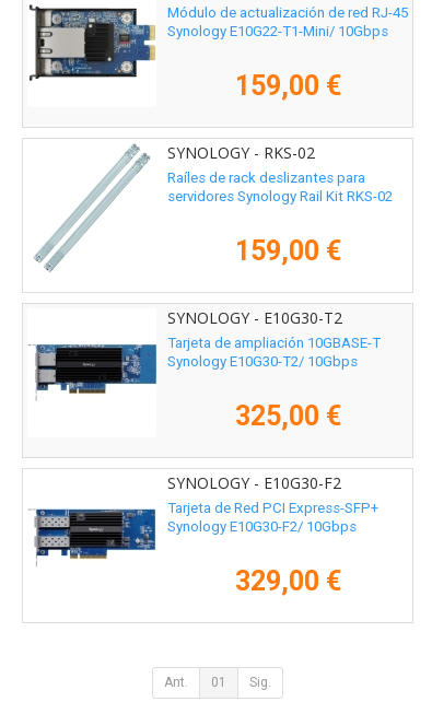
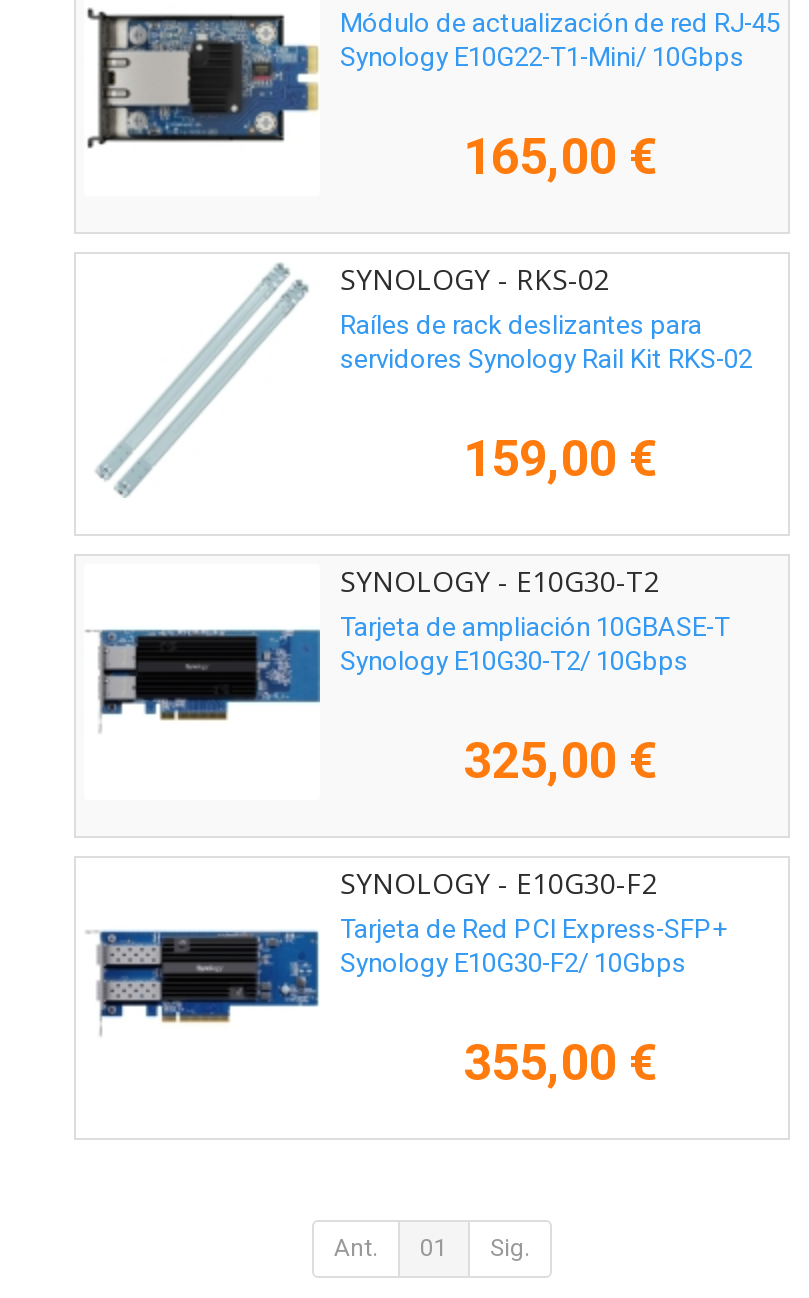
- 159,00 €
+ 165,00 €

- 329,00 €
+ 355,00 €
